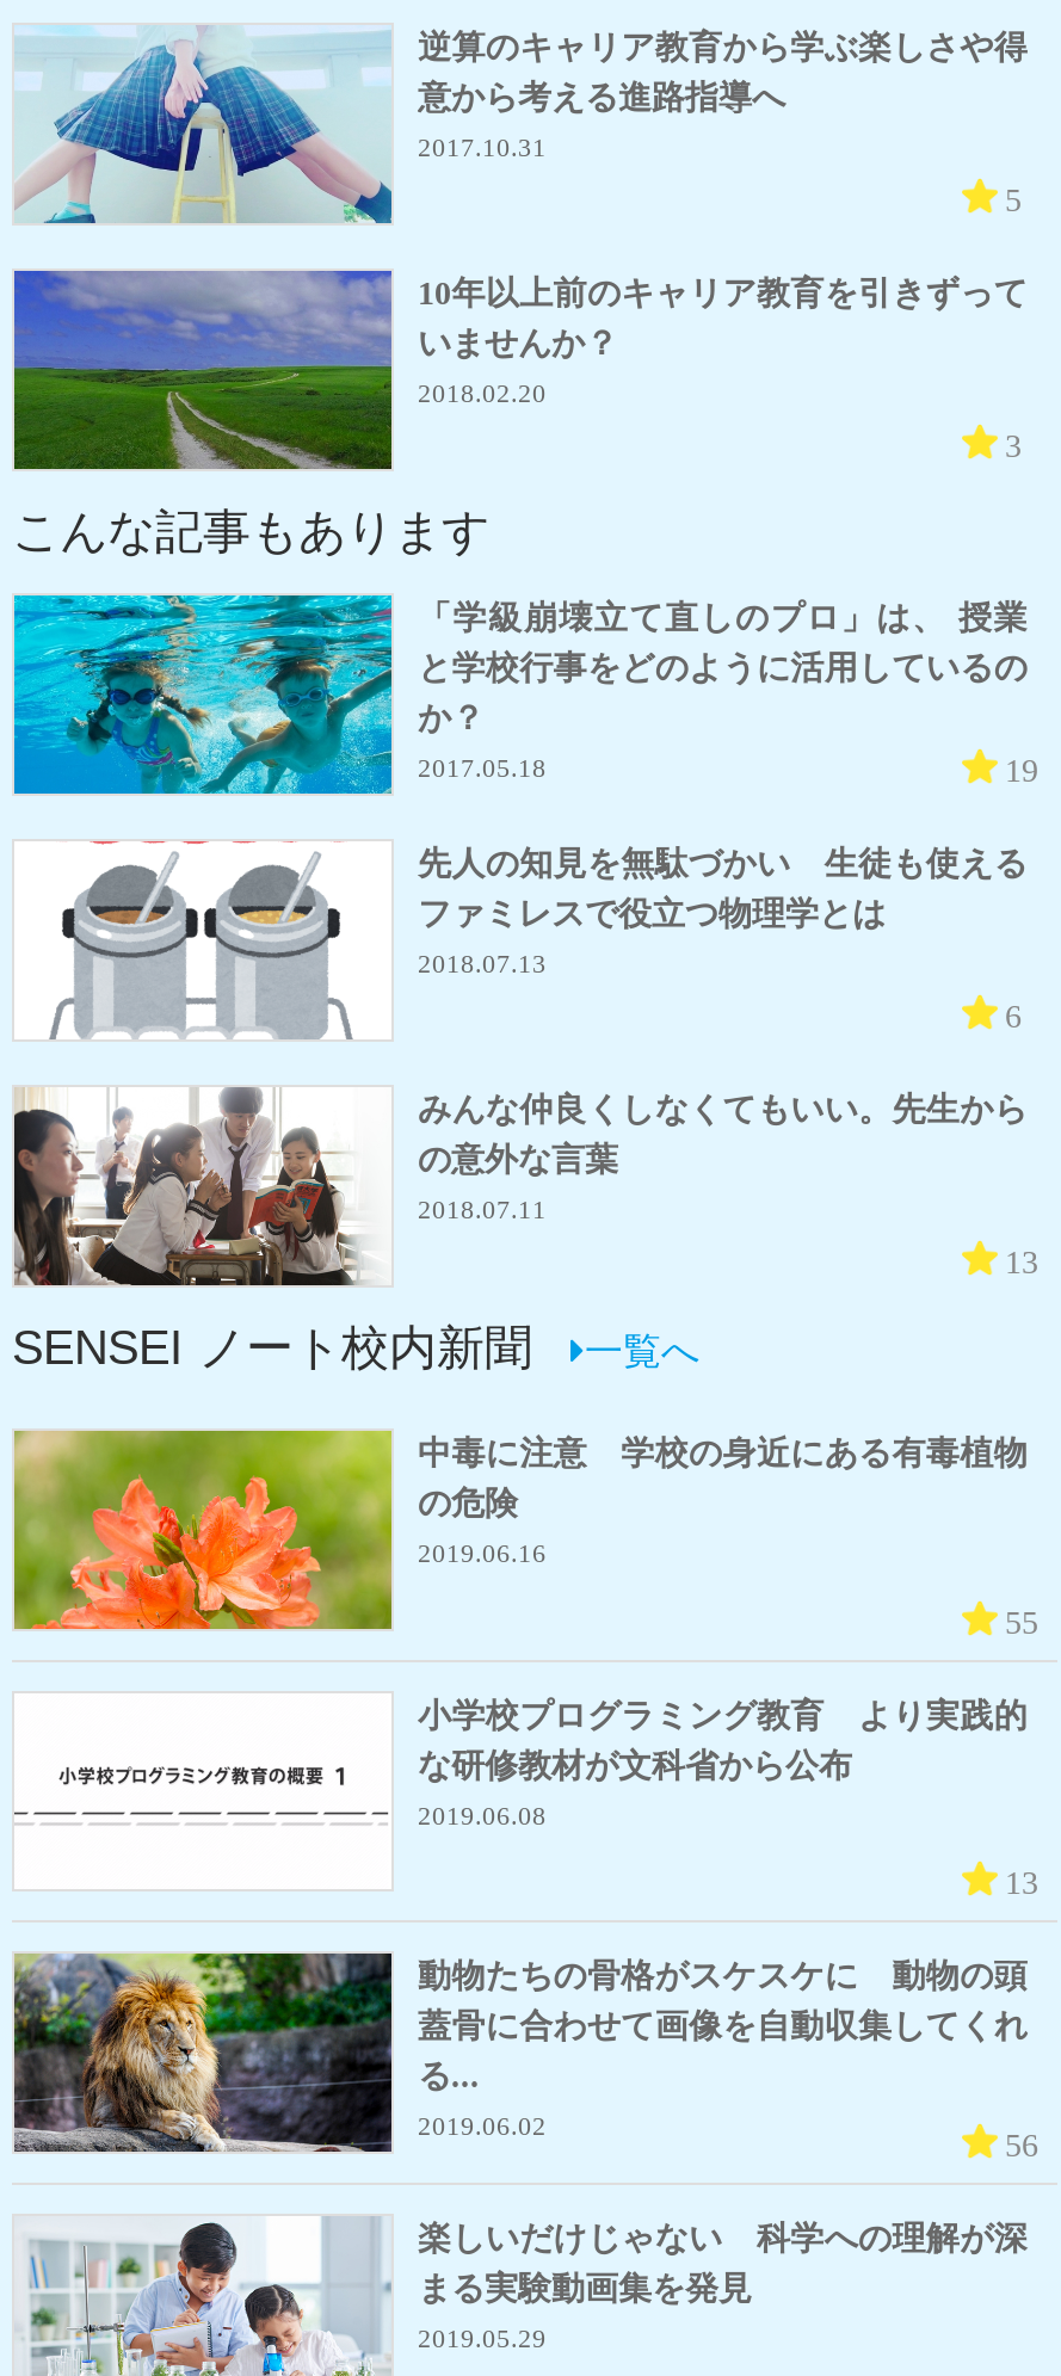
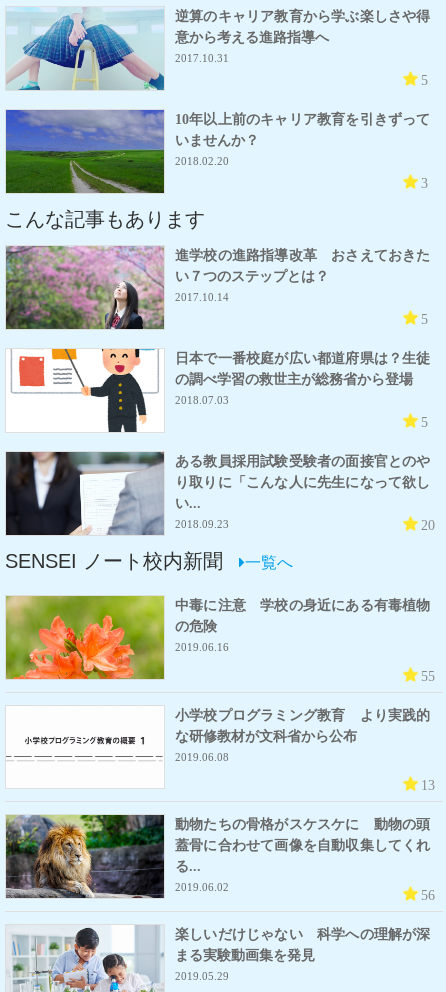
- [image]
- 「学級崩壊立て直しのプロ」は、 授業
- と学校行事をどのように活用しているの
- か？
+ [image]
+ 進学校の進路指導改革 おさえておきた
+ い７つのステップとは？

- 2017.05.18
- 19
+ 2017.10.14

- [image]
- 2018.07.13
+ [image]
+ 日本で一番校庭が広い都道府県は？生徒
+ の調べ学習の救世主が総務省から登場

- 先人の知見を無駄づかい 生徒も使える
- ファミレスで役立つ物理学とは
+ 5

- 6
+ 2018.07.03

- [image]
- 2018.07.11
+ [image]
+ ある教員採用試験受験者の面接官とのや
+ り取りに「こんな人に先生になって欲し
+ い...

- みんな仲良くしなくてもいい。先生から
- の意外な言葉
+ 5

- 13
+ 2018.09.23
+ 20
